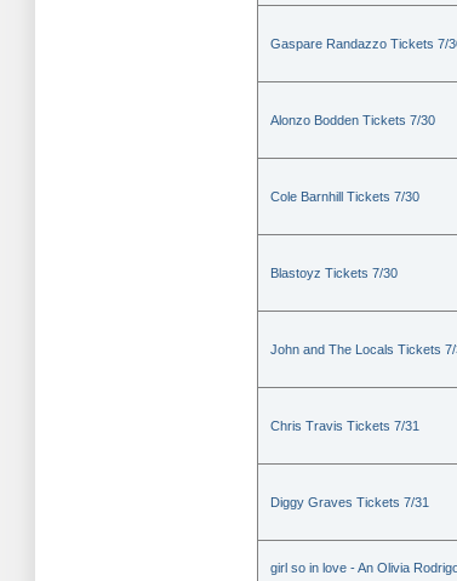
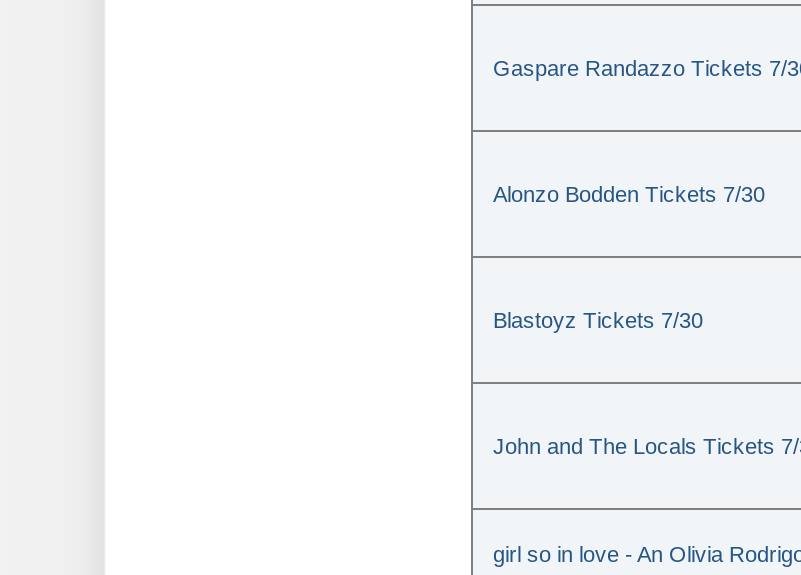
- Cole Barnhill Tickets 7/30

- Chris Travis Tickets 7/31

- Diggy Graves Tickets 7/31
